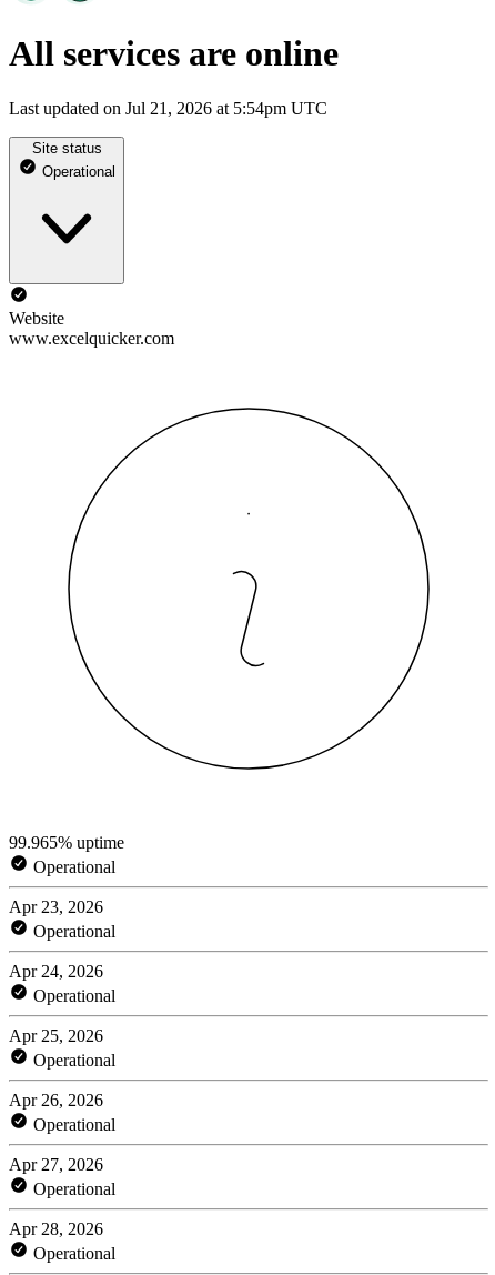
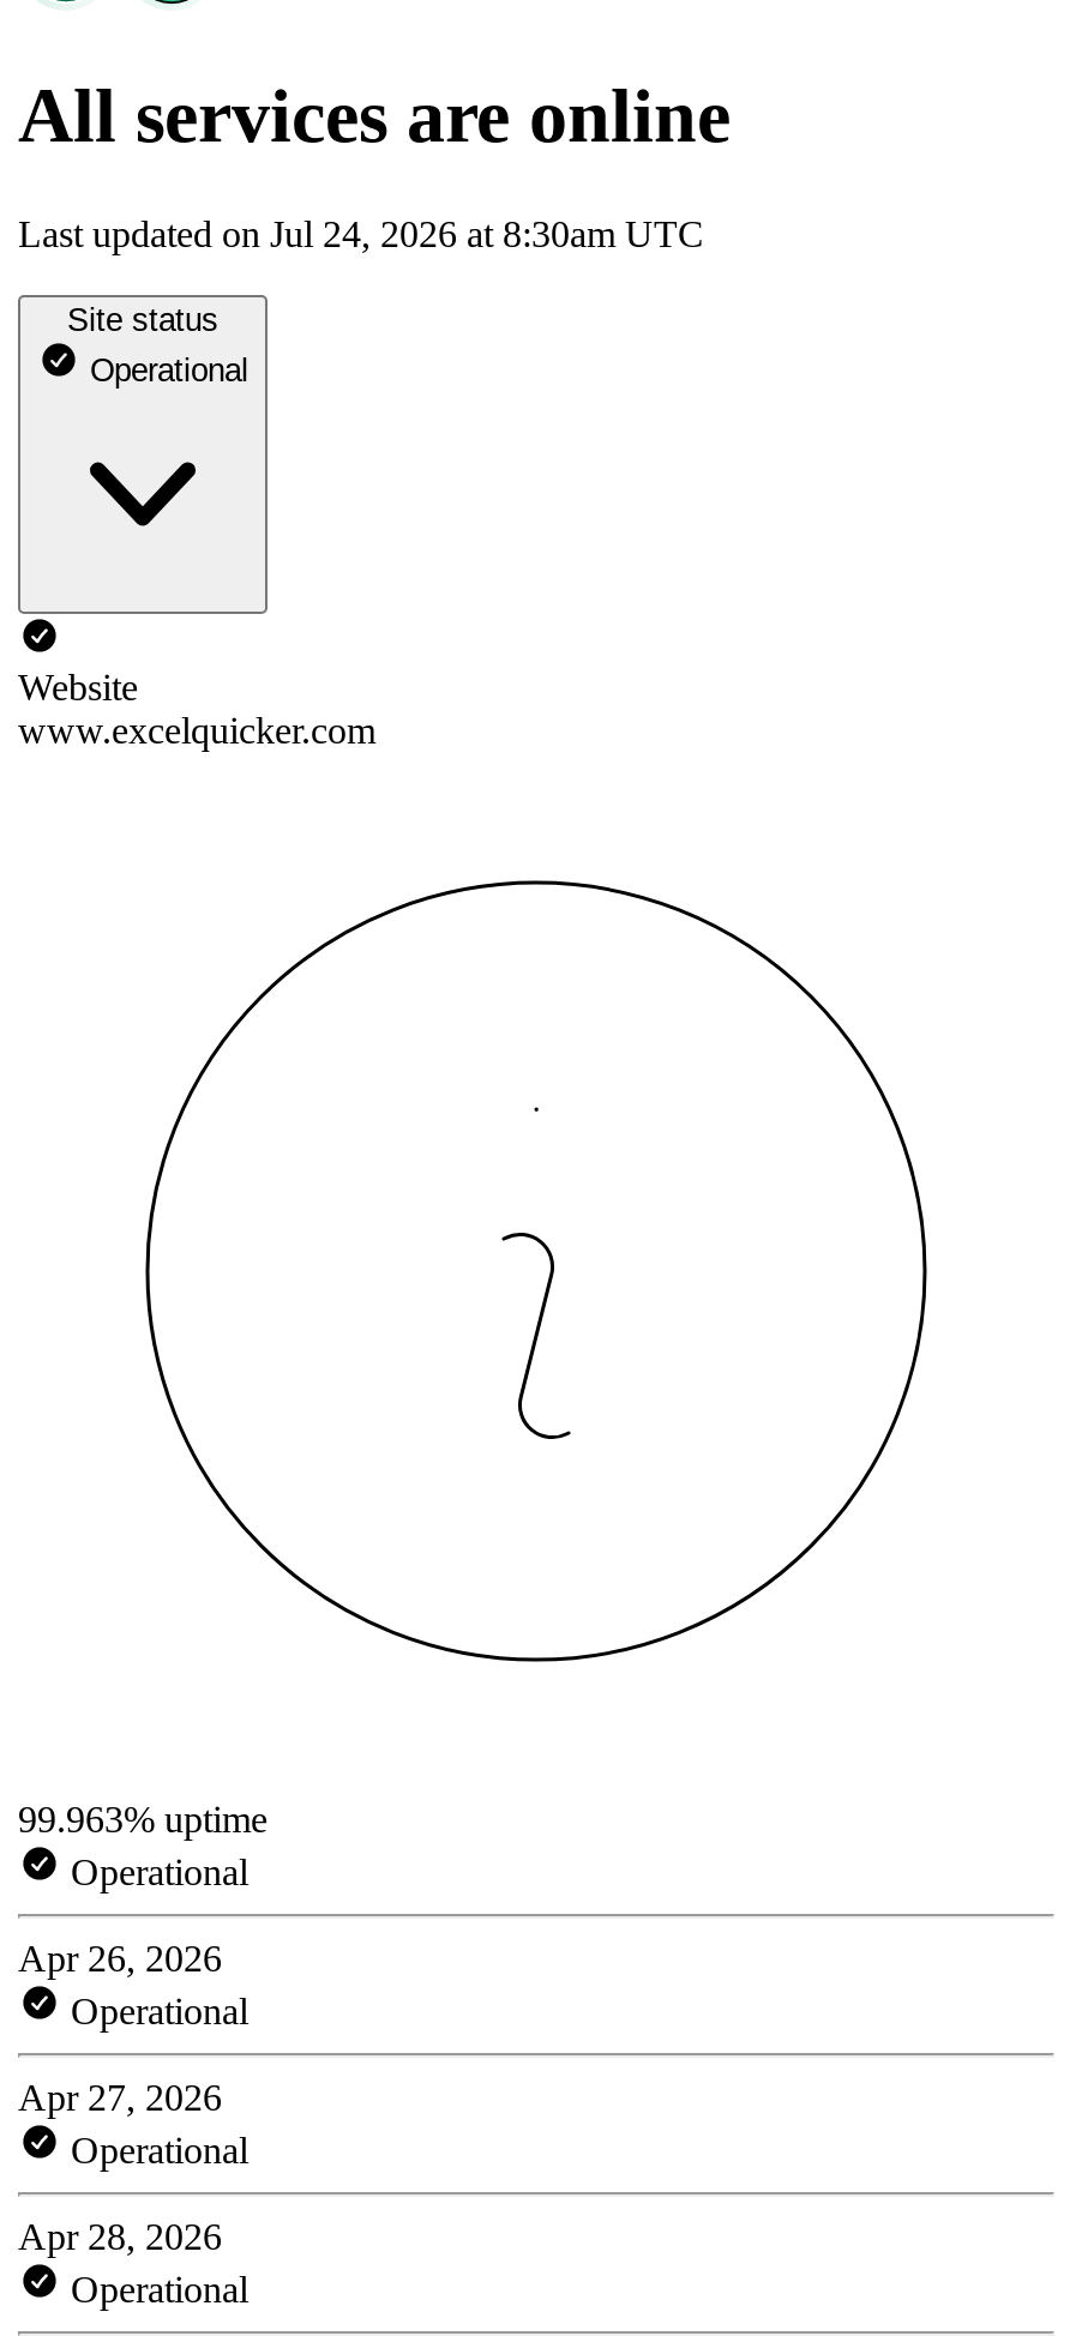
- Last updated on Jul 21, 2026 at 5:54pm UTC
+ Last updated on Jul 24, 2026 at 8:30am UTC

- 99.965% uptime
- Operational
- Apr 23, 2026
- Operational
- Apr 24, 2026
- Operational
- Apr 25, 2026
+ 99.963% uptime
